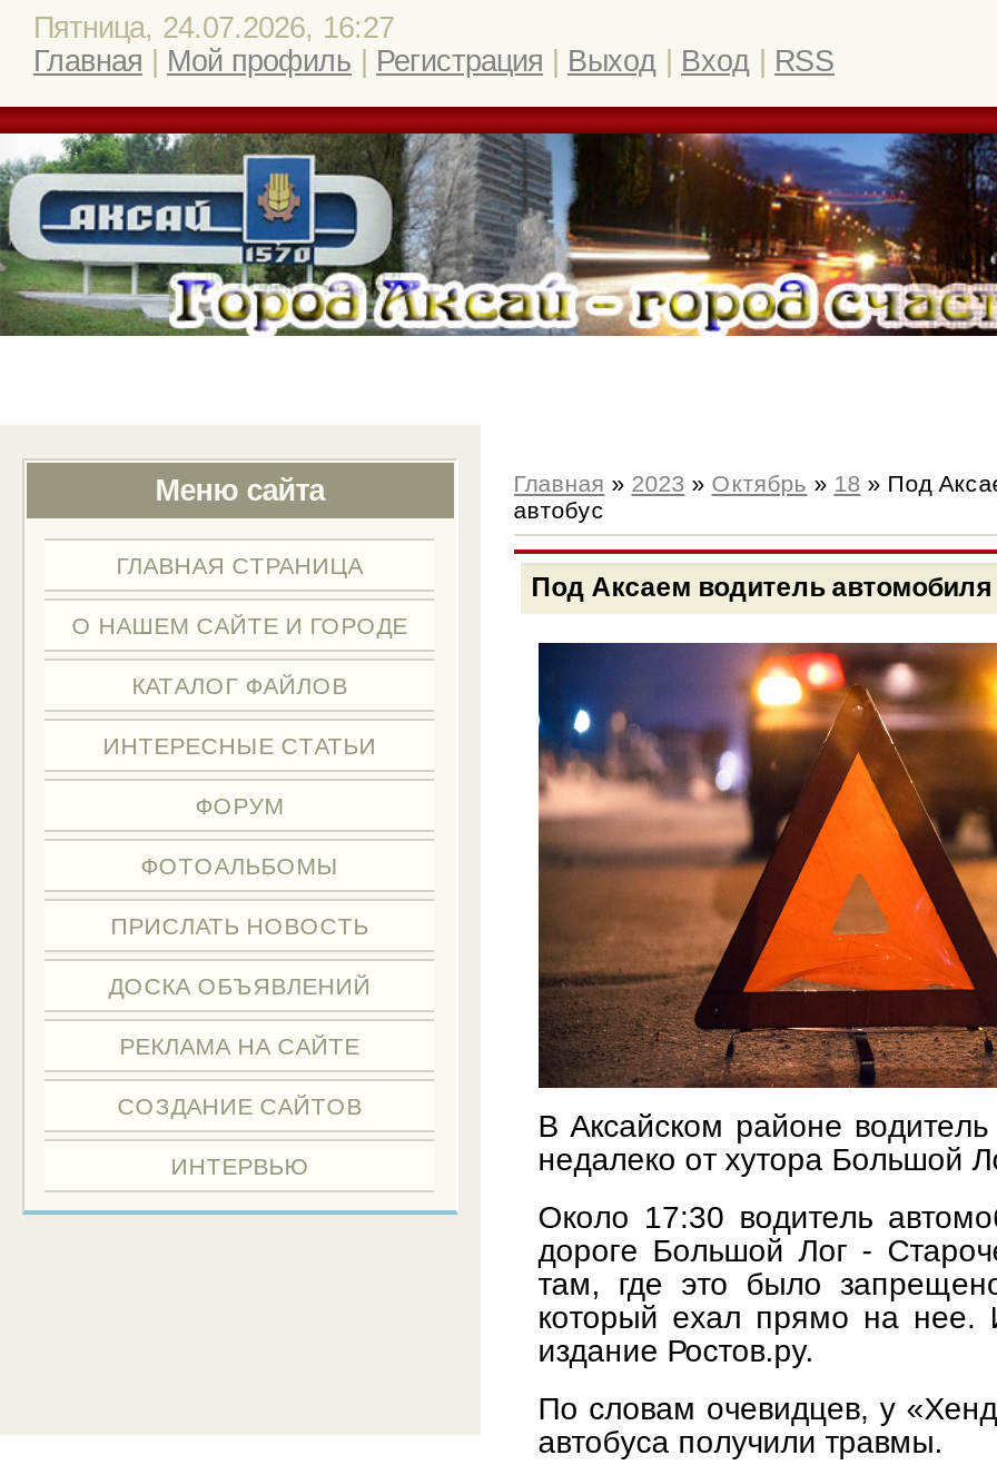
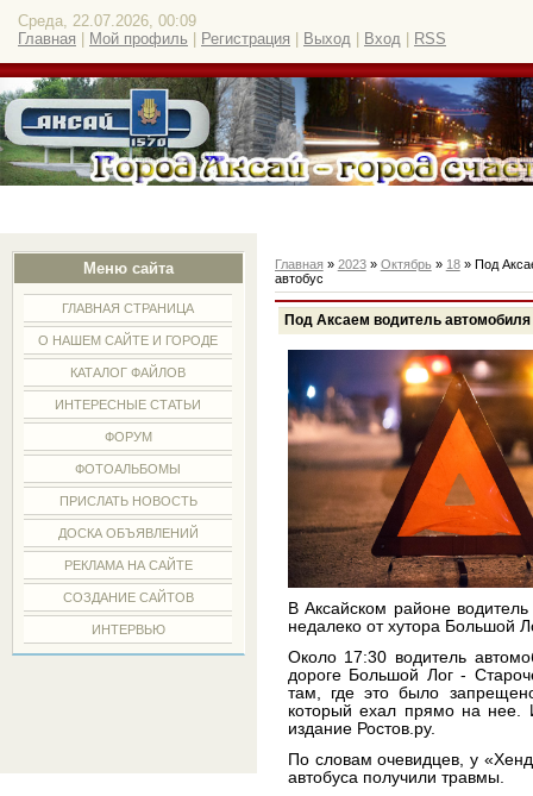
- Пятница, 24.07.2026, 16:27
+ Среда, 22.07.2026, 00:09
